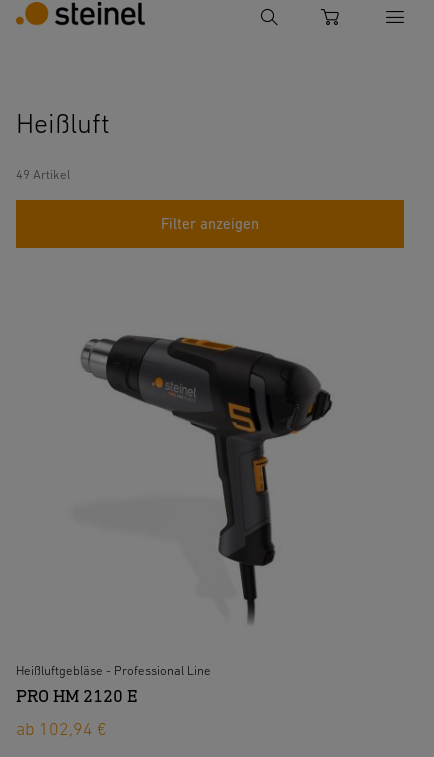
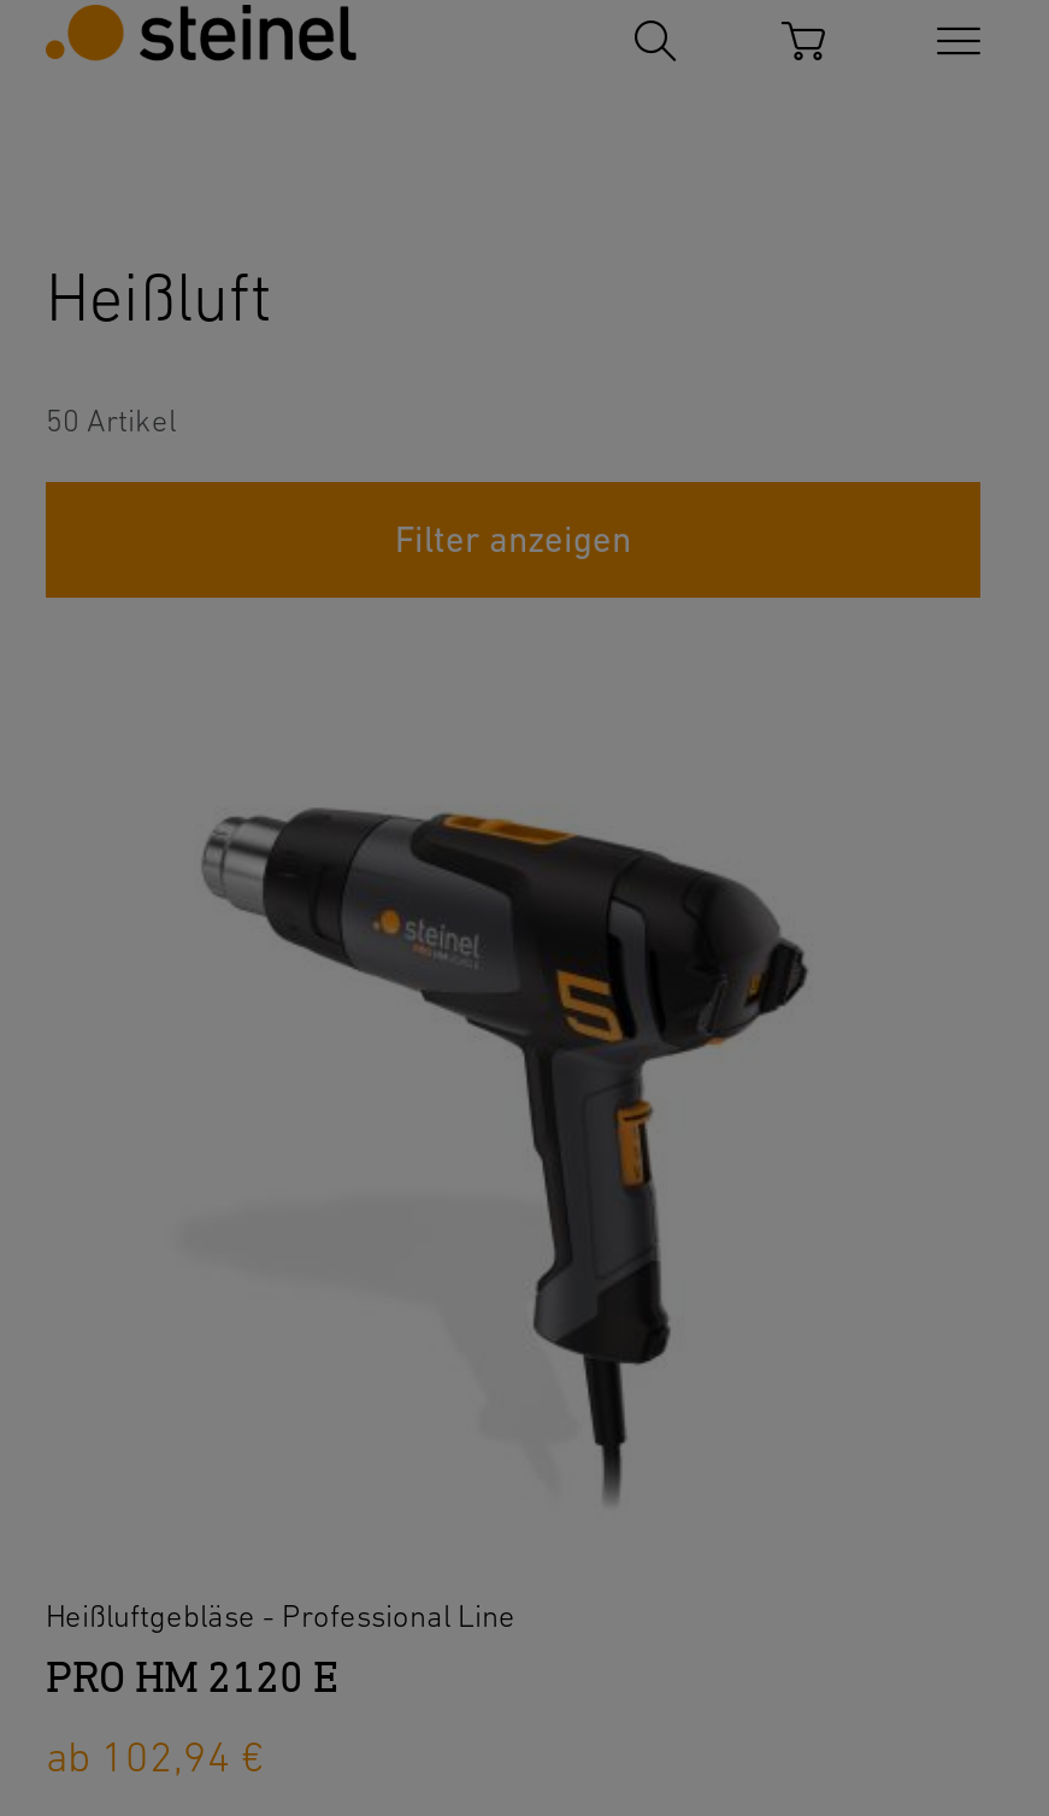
- 49 Artikel
+ 50 Artikel
